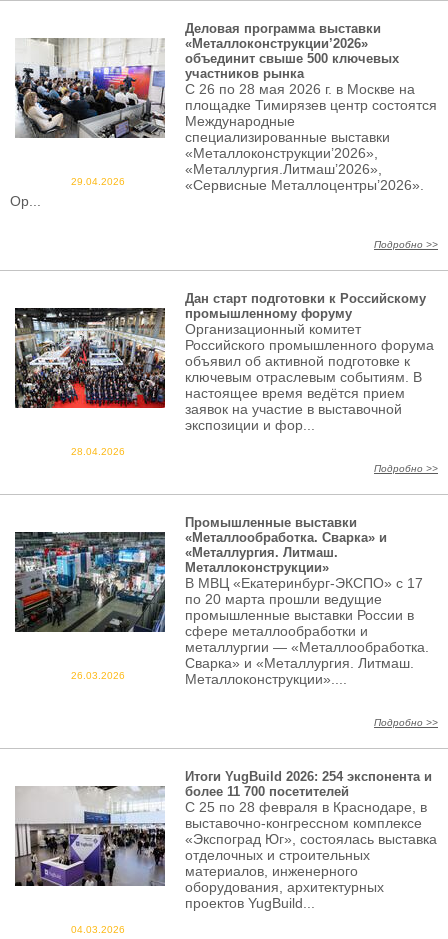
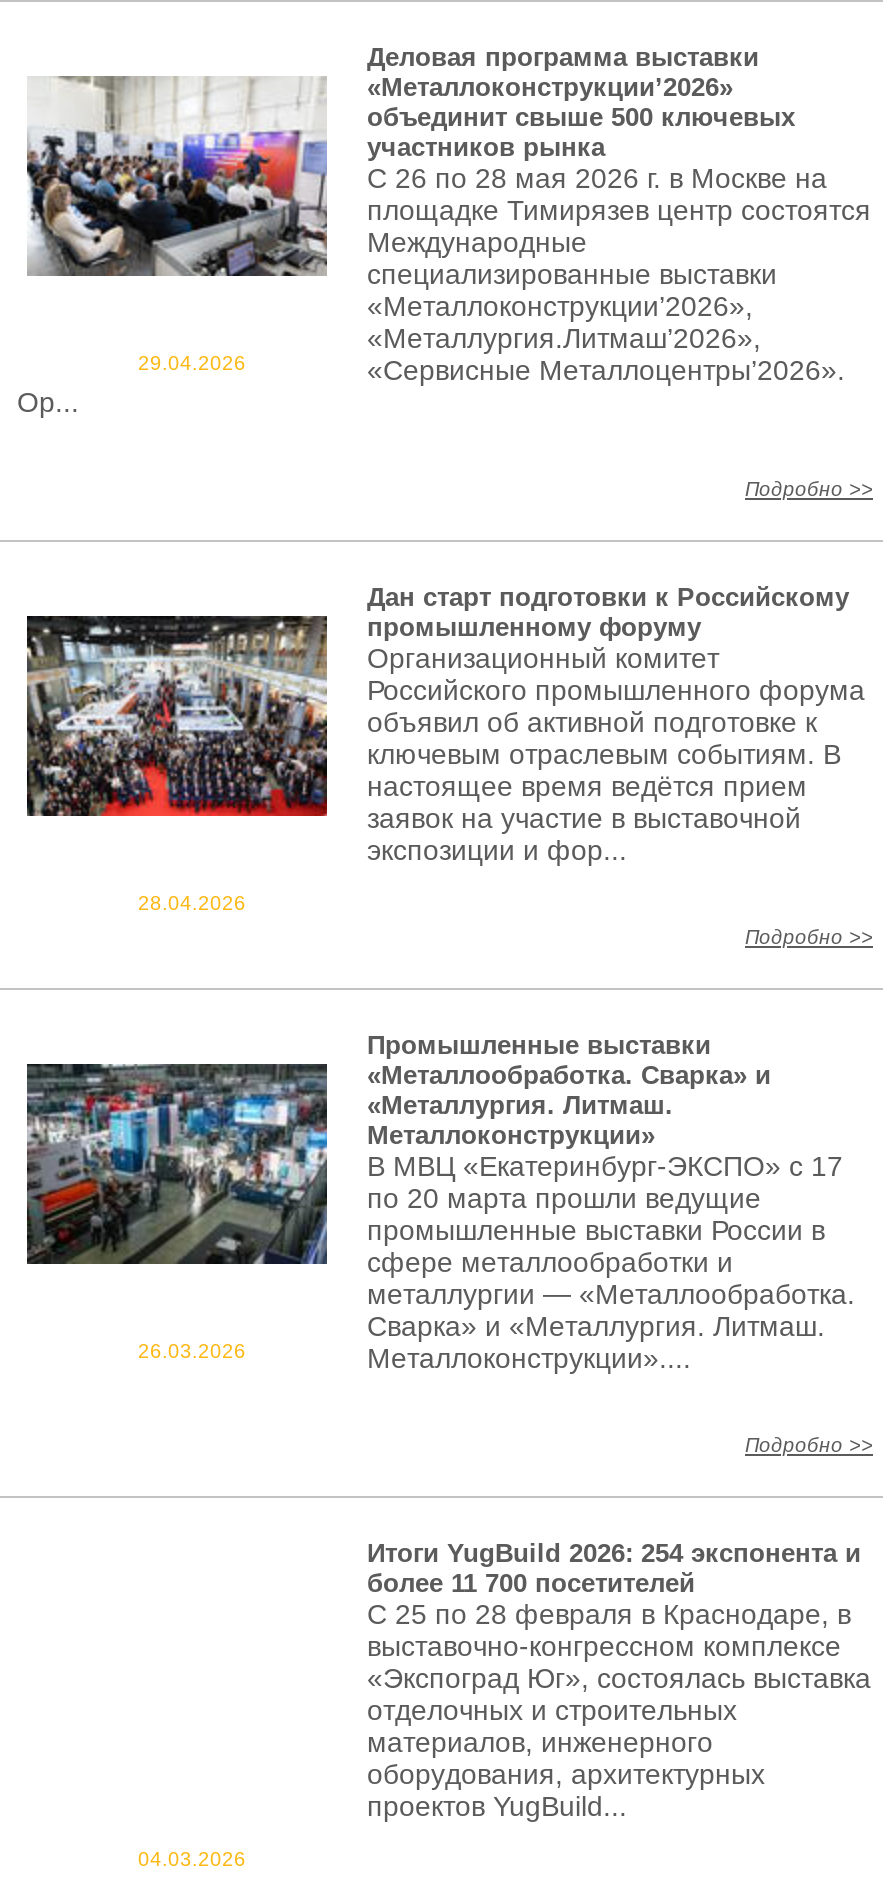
- [image]
